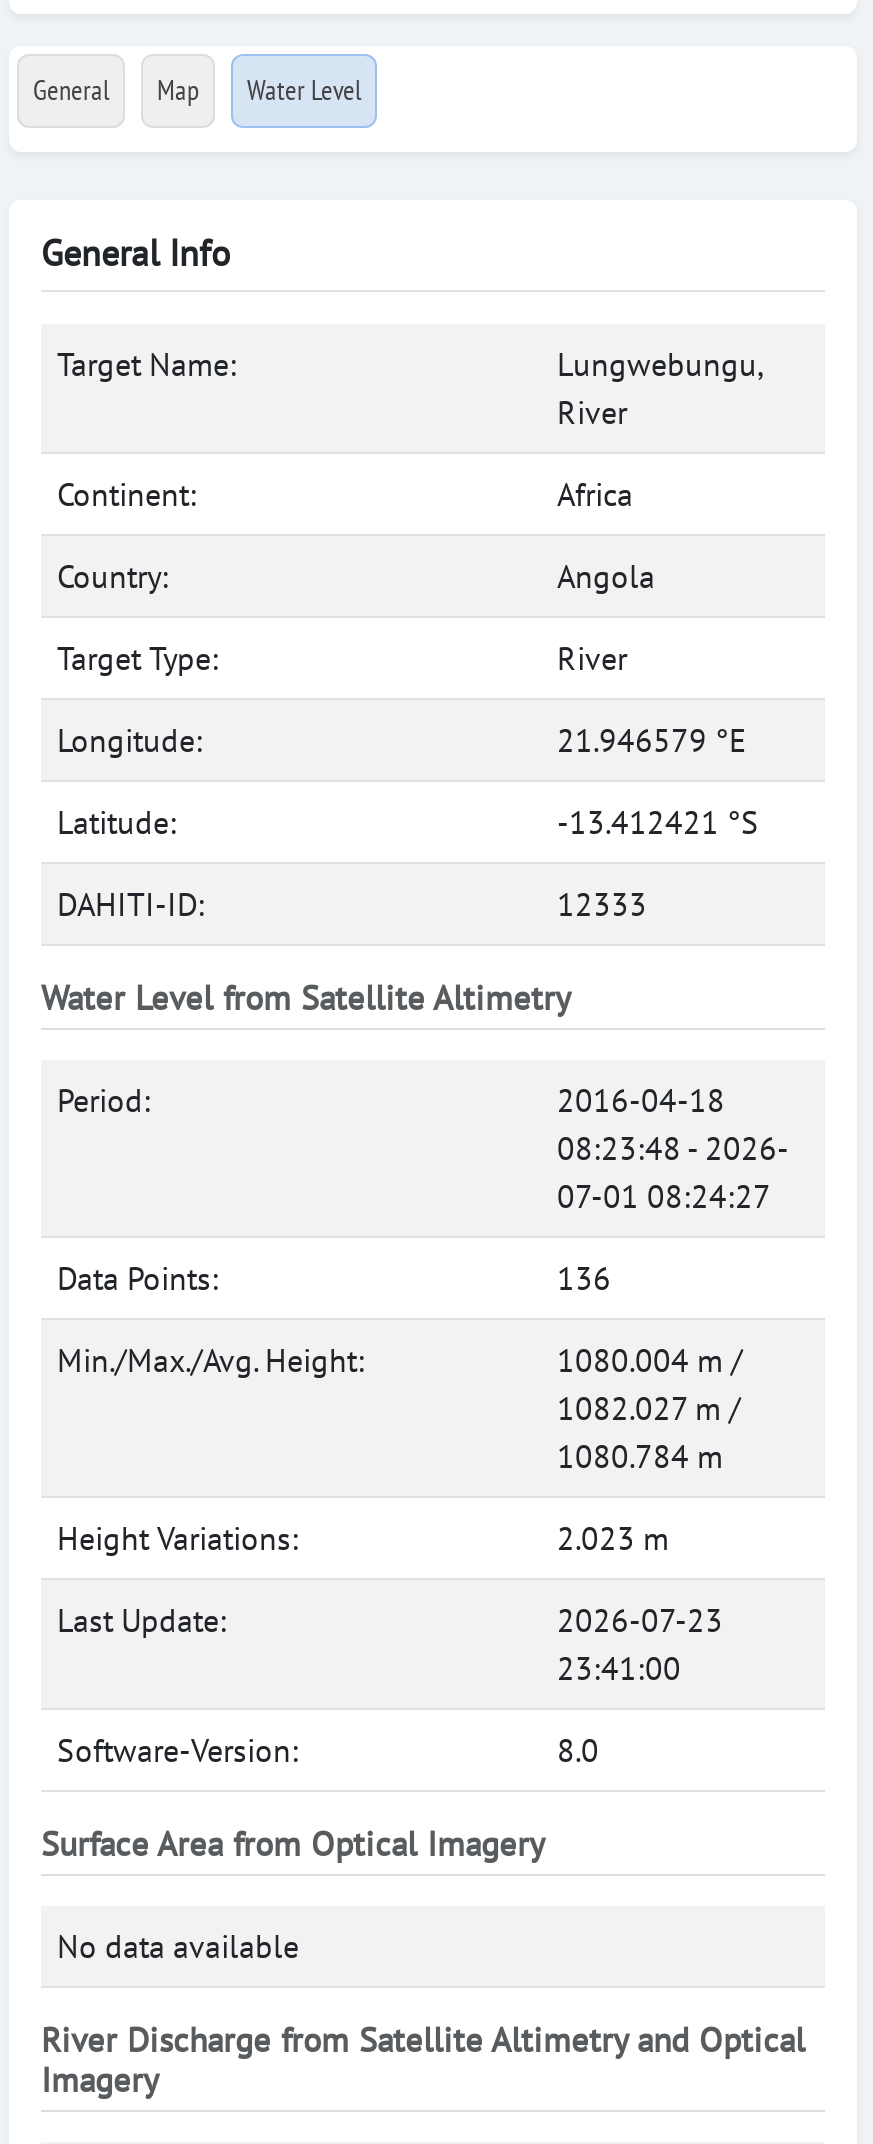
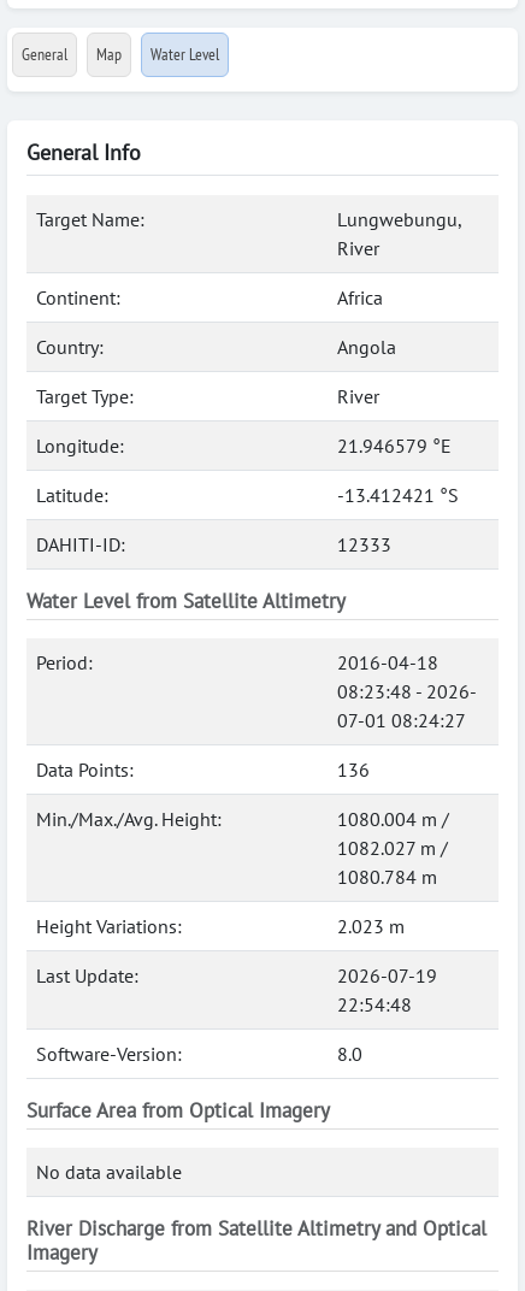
- 2026-07-23
+ 2026-07-19

- 23:41:00
+ 22:54:48
